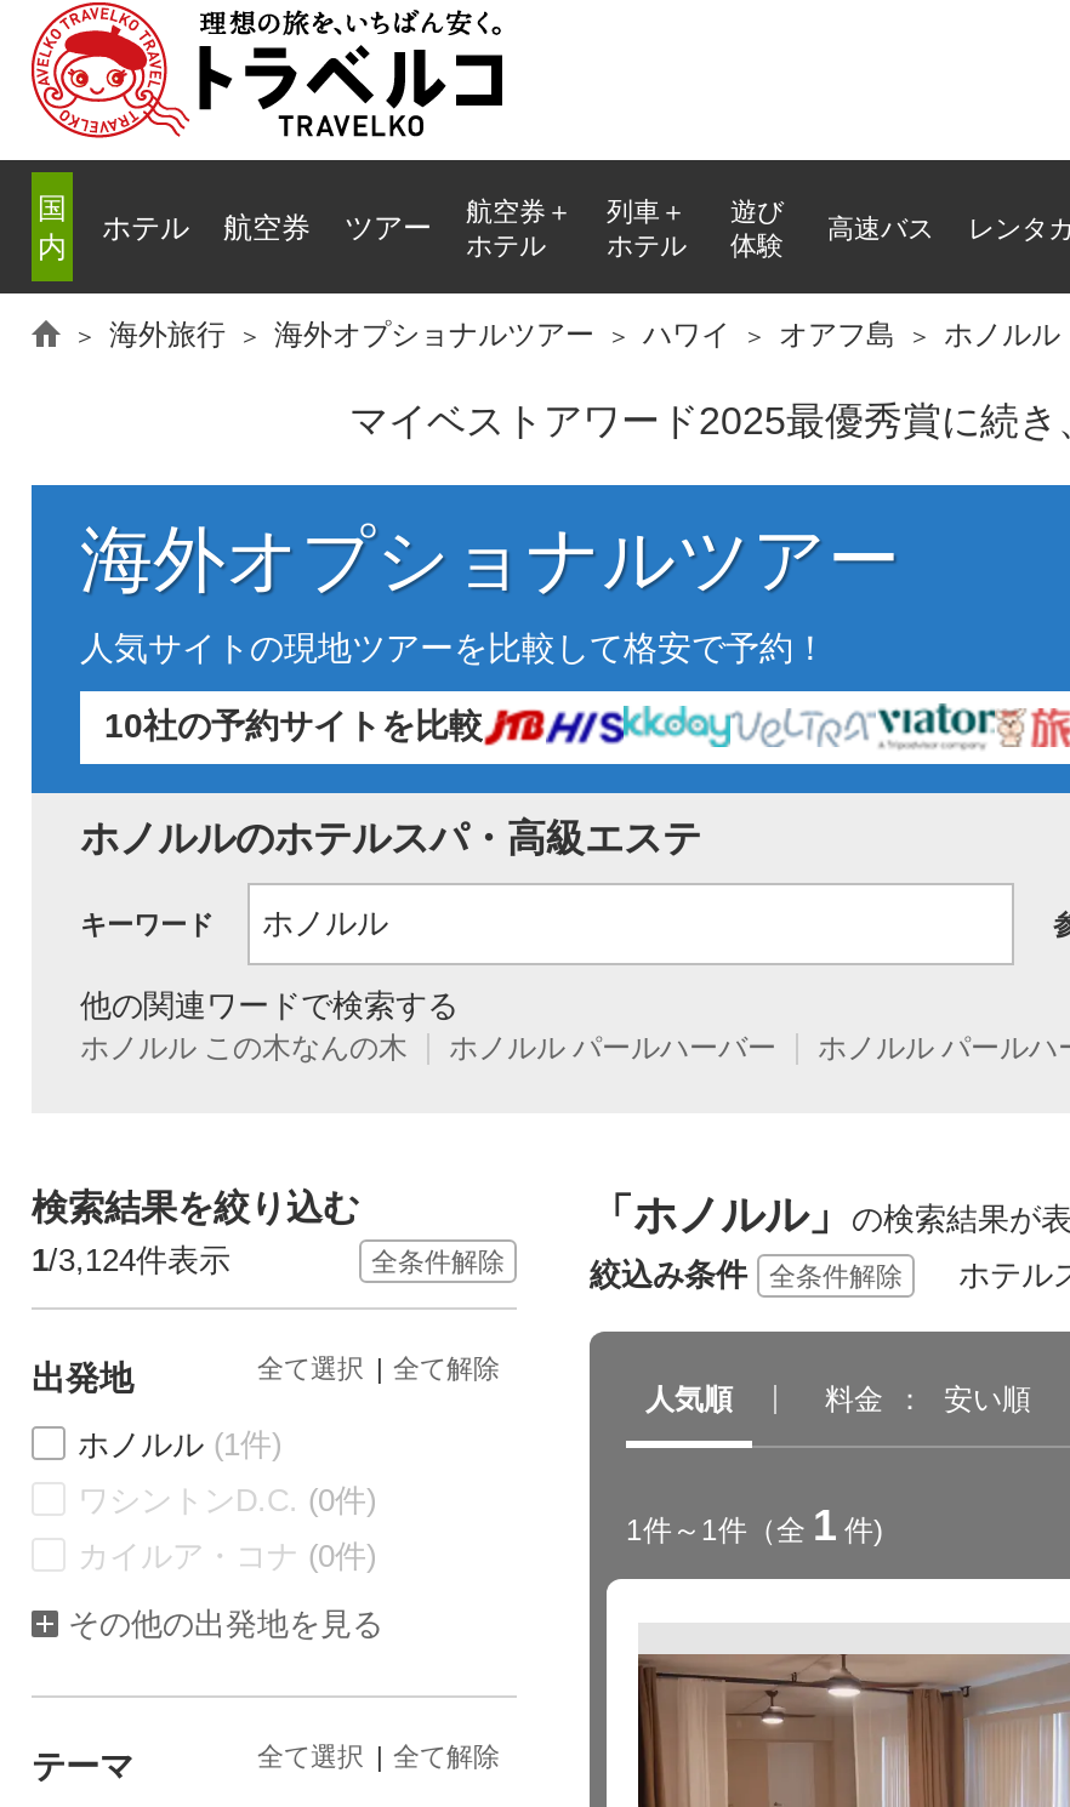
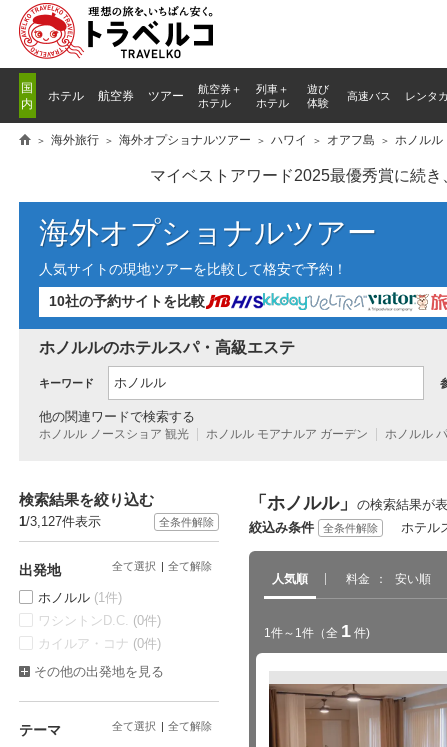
- ホノルル この木なんの木
- ホノルル パールハーバー
+ ホノルル ノースショア 観光
+ ホノルル モアナルア ガーデン

- 1/3,124件表示
+ 1/3,127件表示
